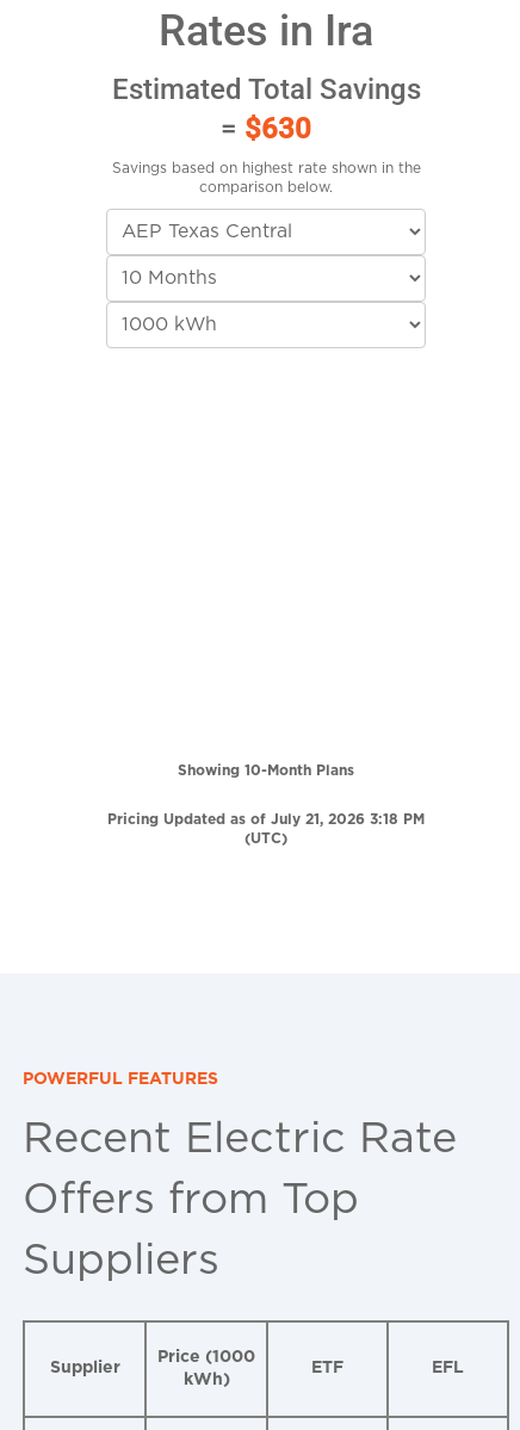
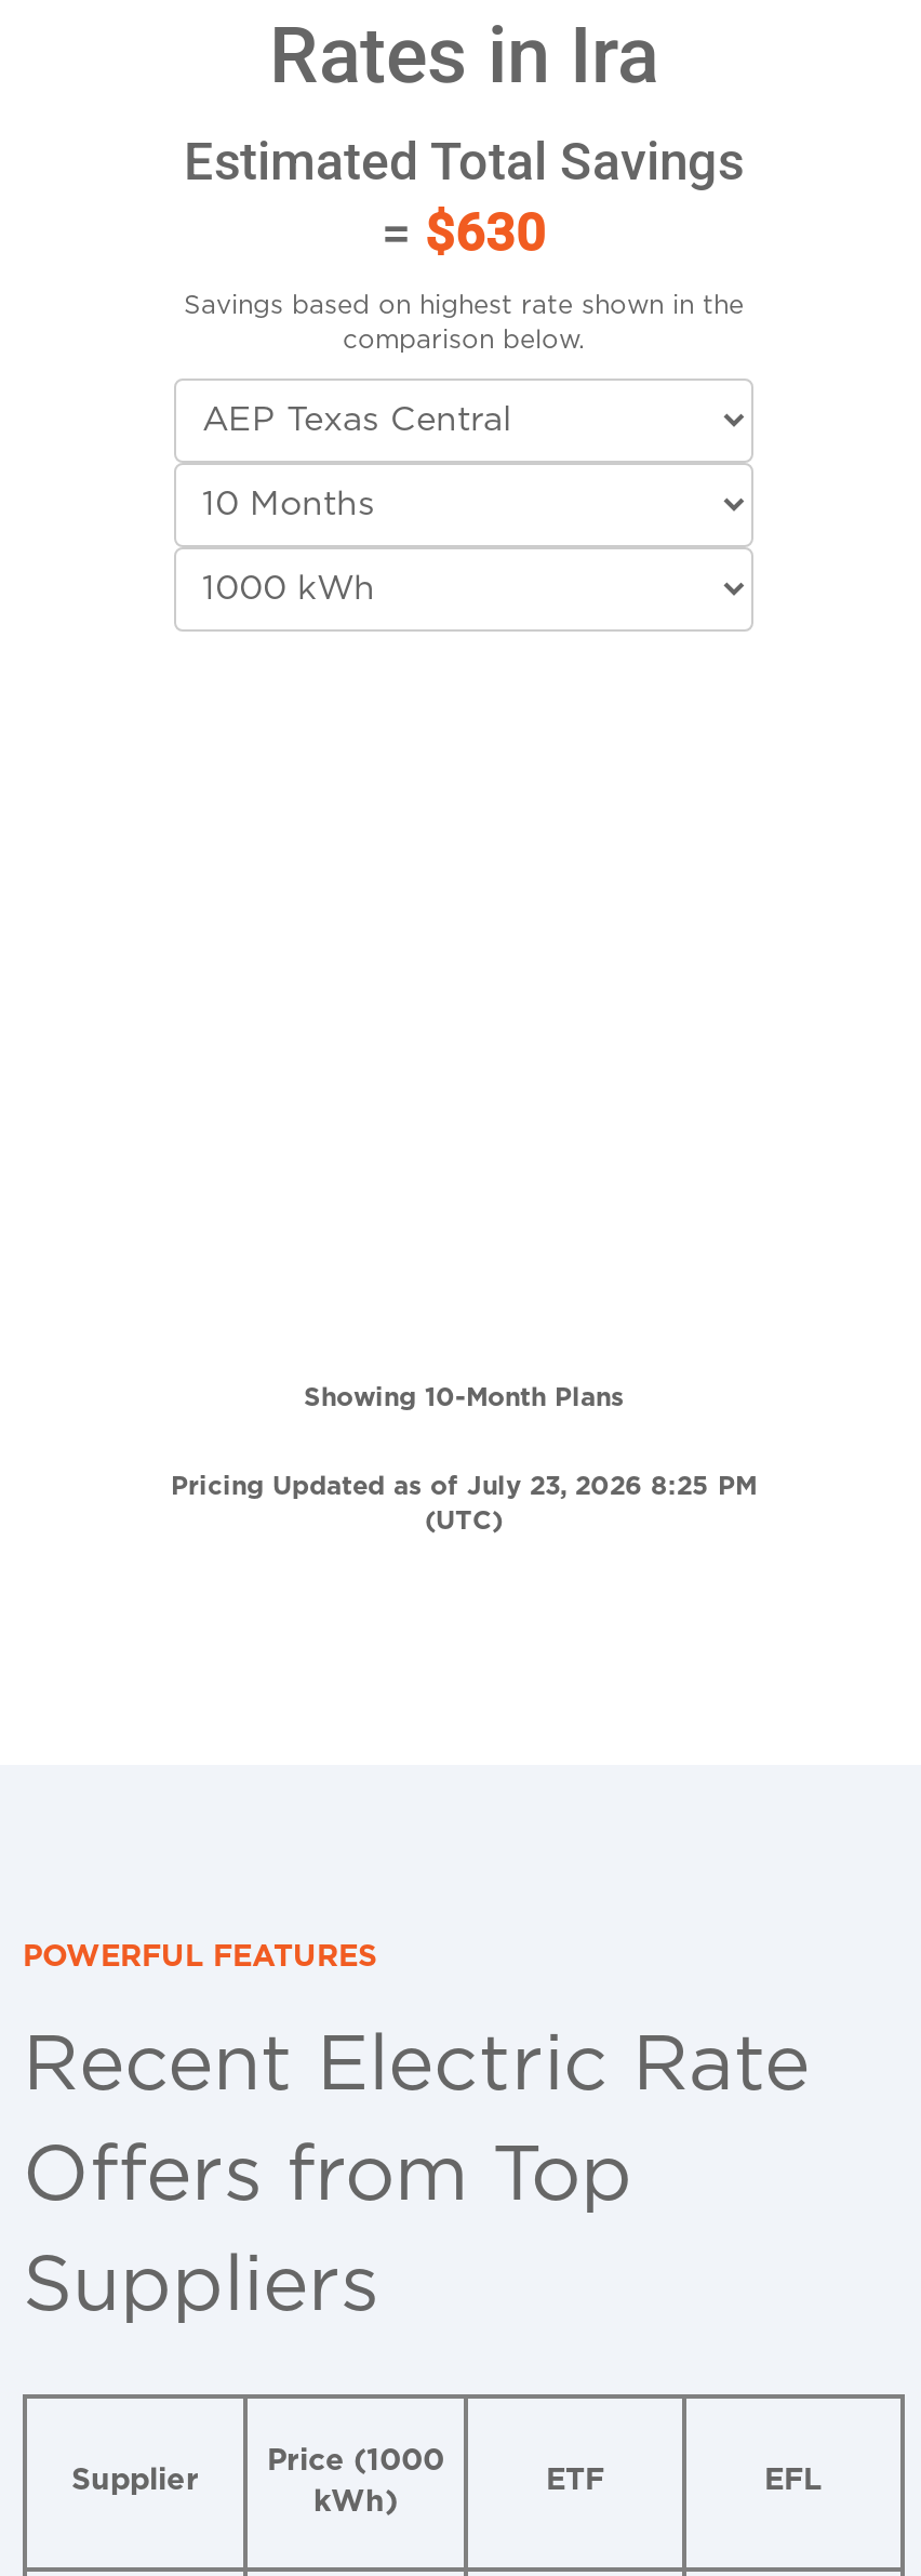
- Pricing Updated as of July 21, 2026 3:18 PM
+ Pricing Updated as of July 23, 2026 8:25 PM
